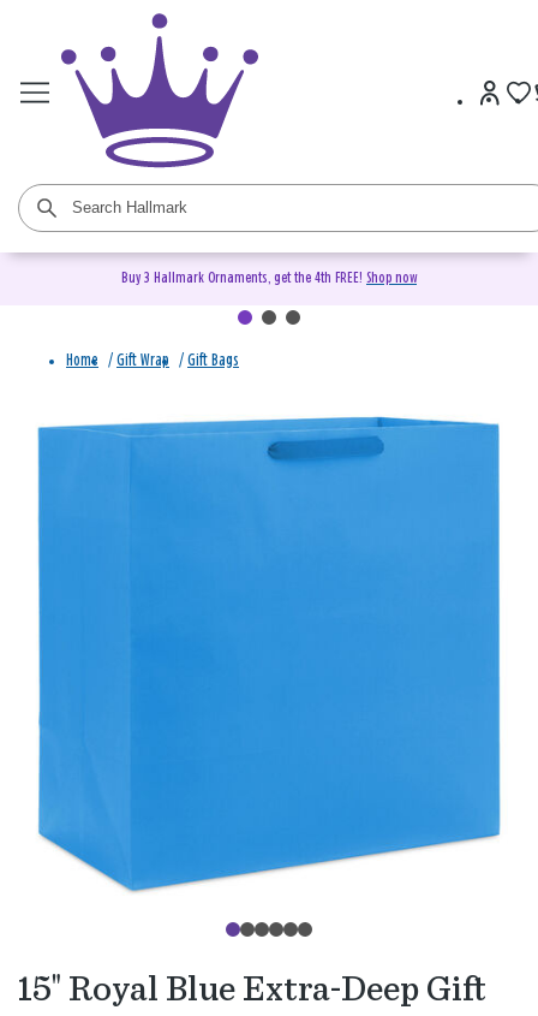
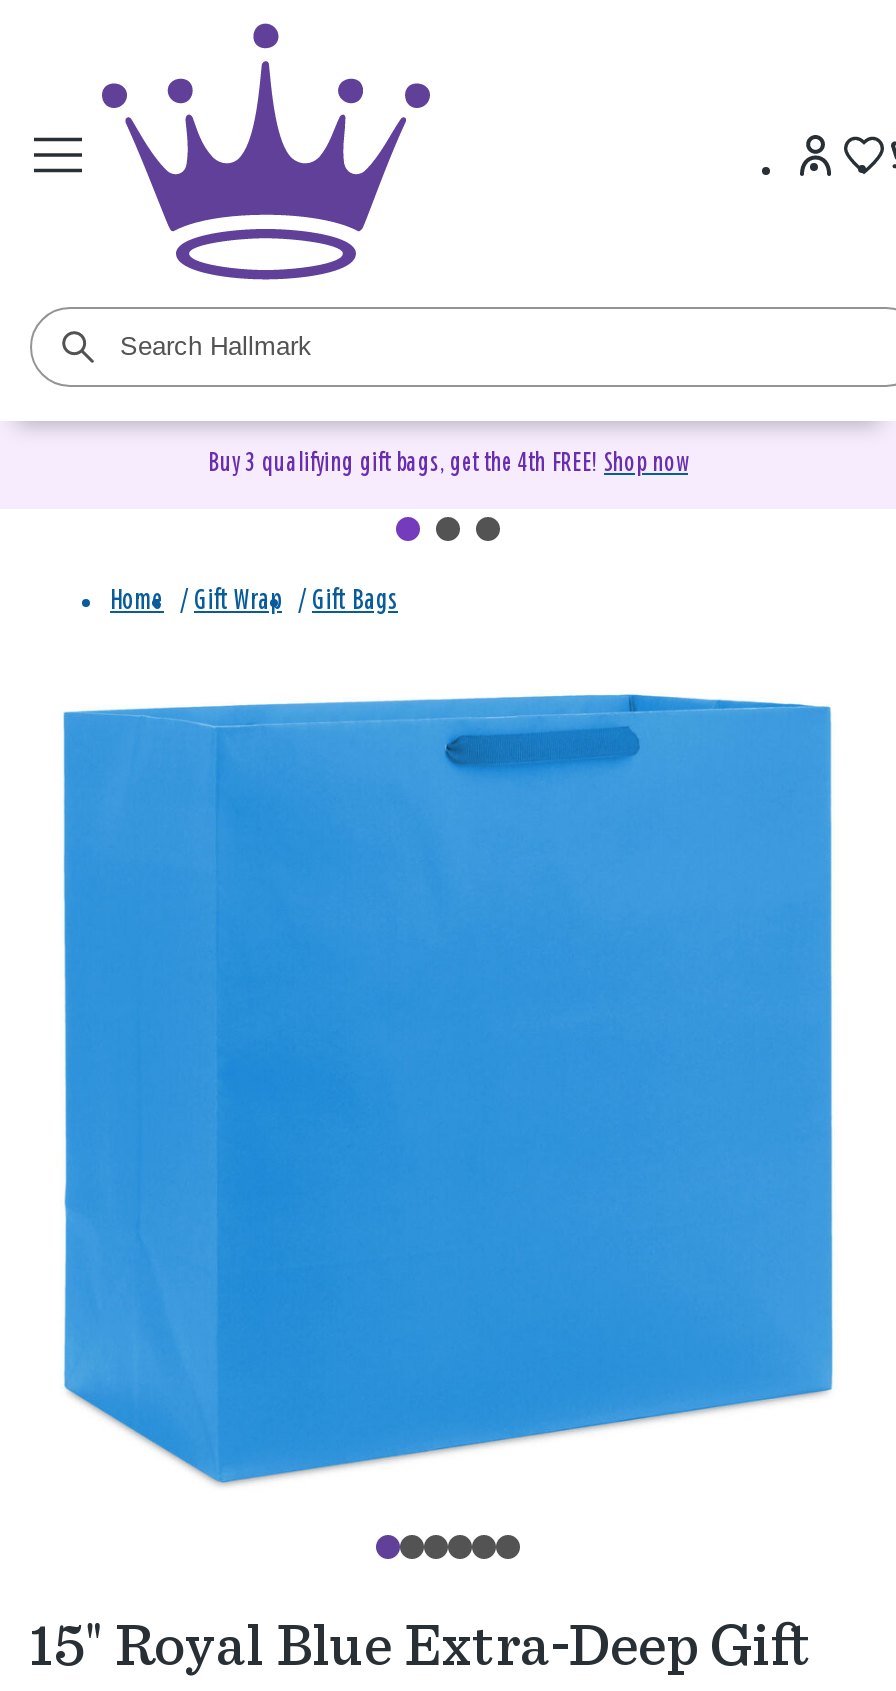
- Buy 3 Hallmark Ornaments, get the 4th FREE! Shop now
+ Buy 3 qualifying gift bags, get the 4th FREE! Shop now
